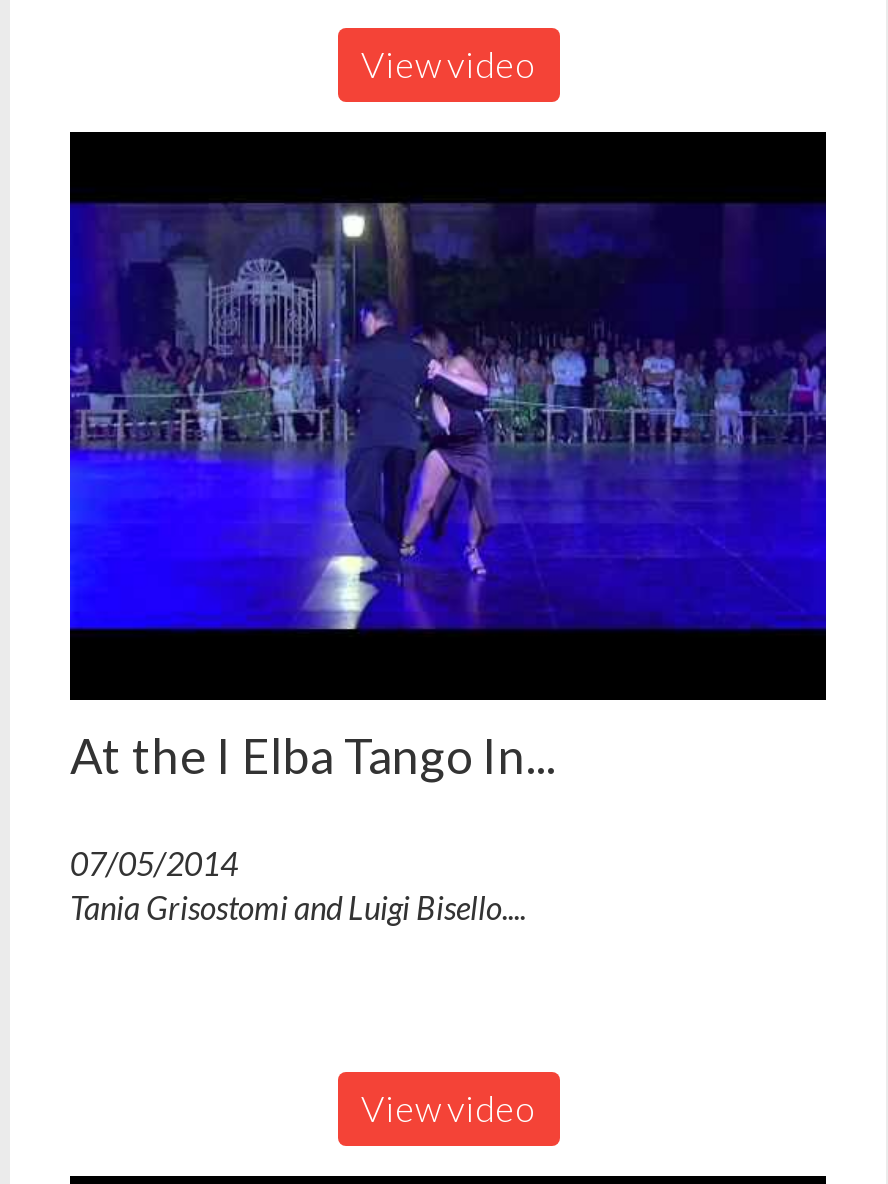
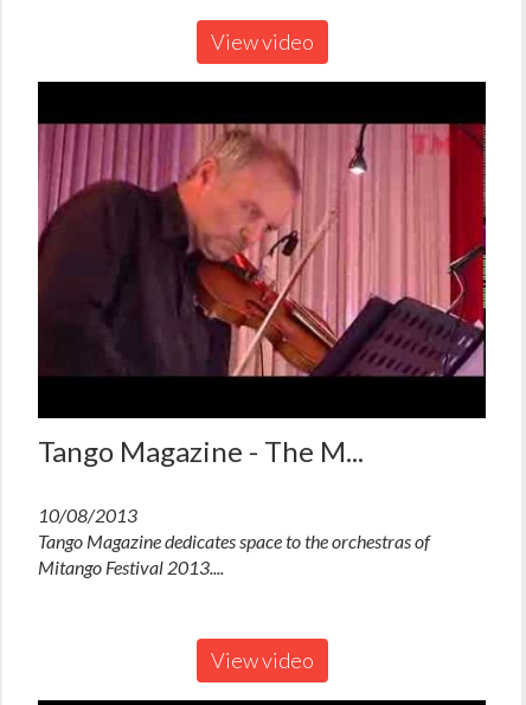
- [image]
+ [image]

- At the I Elba Tango In...
+ Tango Magazine - The M...

- 07/05/2014
- Tania Grisostomi and Luigi Bisello....
+ 10/08/2013
+ Tango Magazine dedicates space to the orchestras of
+ Mitango Festival 2013....
